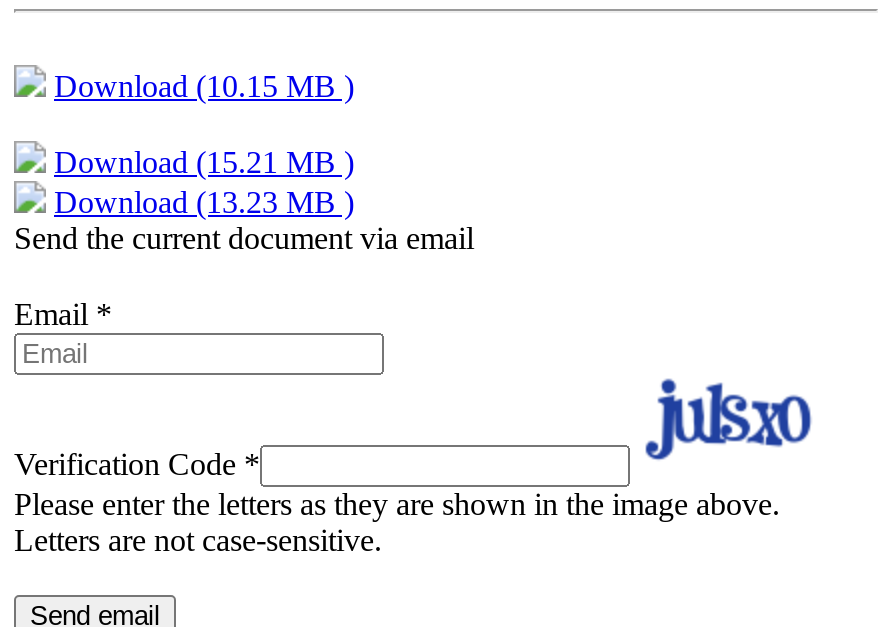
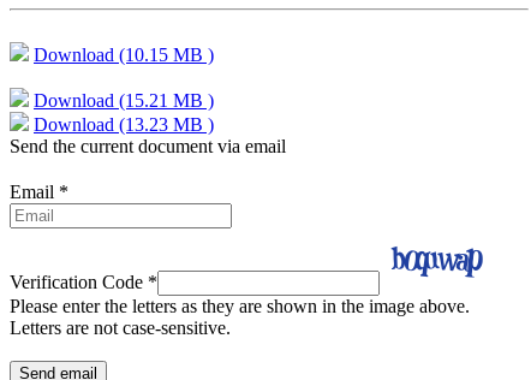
- [image]
+ [image]
